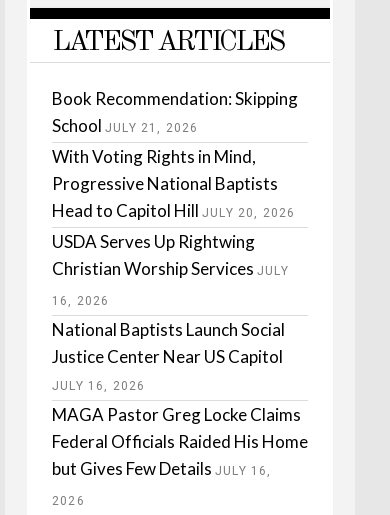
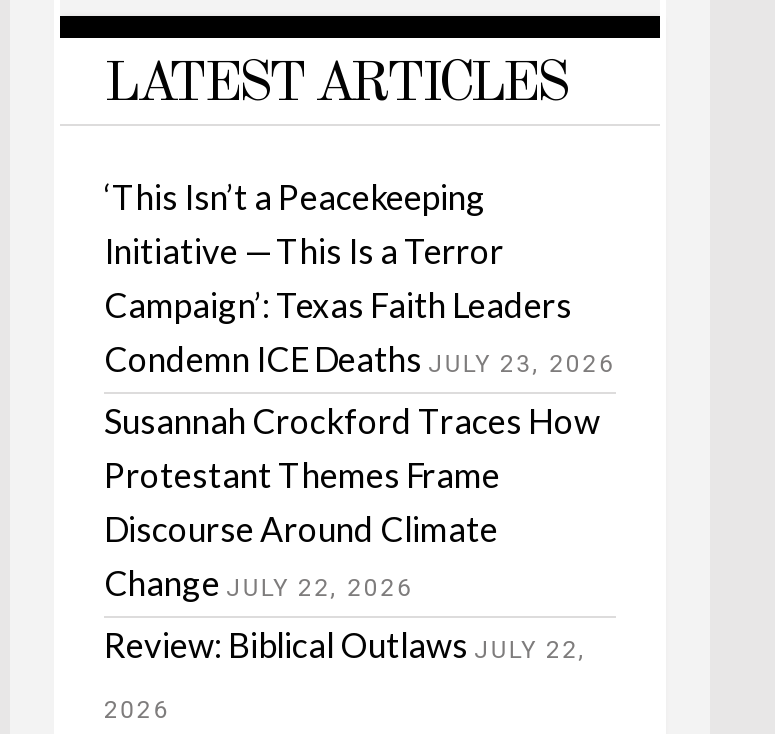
- Book Recommendation: Skipping
- School JULY 21, 2026
- With Voting Rights in Mind,
- Progressive National Baptists
- Head to Capitol Hill JULY 20, 2026
- USDA Serves Up Rightwing
- Christian Worship Services JULY
- 16, 2026
- National Baptists Launch Social
- Justice Center Near US Capitol
- JULY 16, 2026
- MAGA Pastor Greg Locke Claims
- Federal Officials Raided His Home
- but Gives Few Details JULY 16,
+ ‘This Isn’t a Peacekeeping
+ Initiative — This Is a Terror
+ Campaign’: Texas Faith Leaders
+ Condemn ICE Deaths JULY 23, 2026
+ Susannah Crockford Traces How
+ Protestant Themes Frame
+ Discourse Around Climate
+ Change JULY 22, 2026
+ Review: Biblical Outlaws JULY 22,
